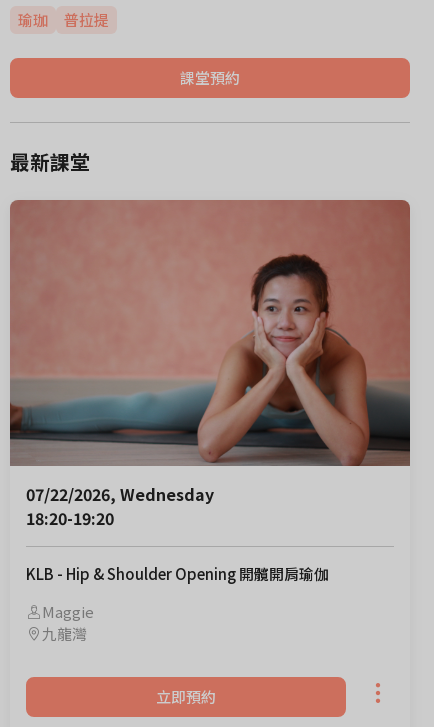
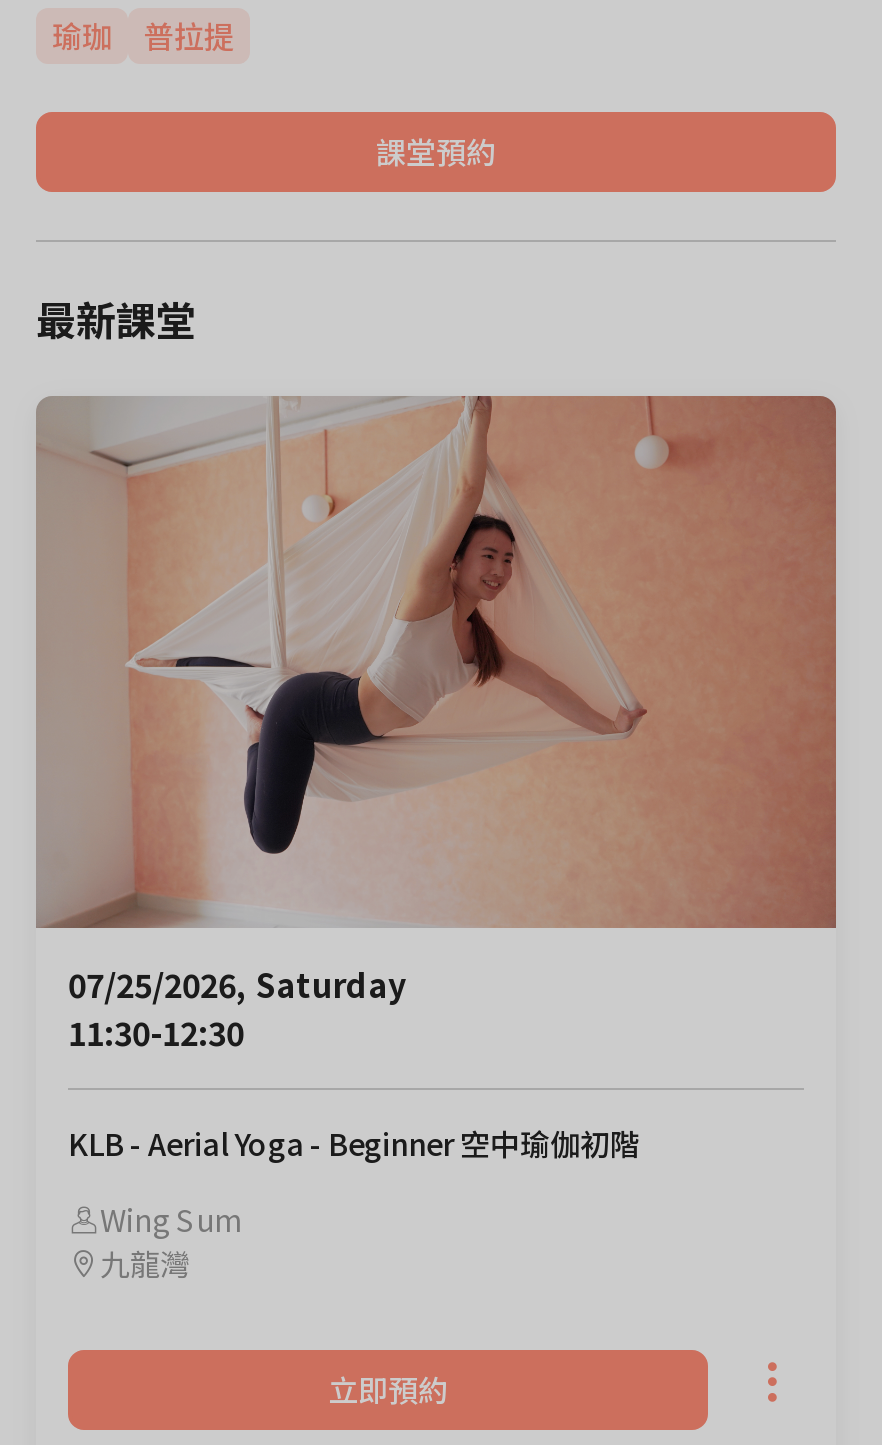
- [image]
- 07/22/2026, Wednesday
- 18:20-19:20
+ [image]
+ 07/25/2026, Saturday
+ 11:30-12:30

- KLB - Hip & Shoulder Opening 開髖開肩瑜伽
+ KLB - Aerial Yoga - Beginner 空中瑜伽初階

- Maggie
+ Wing Sum
